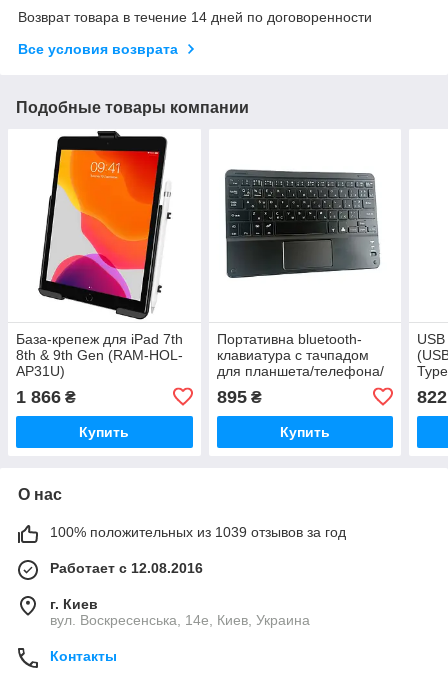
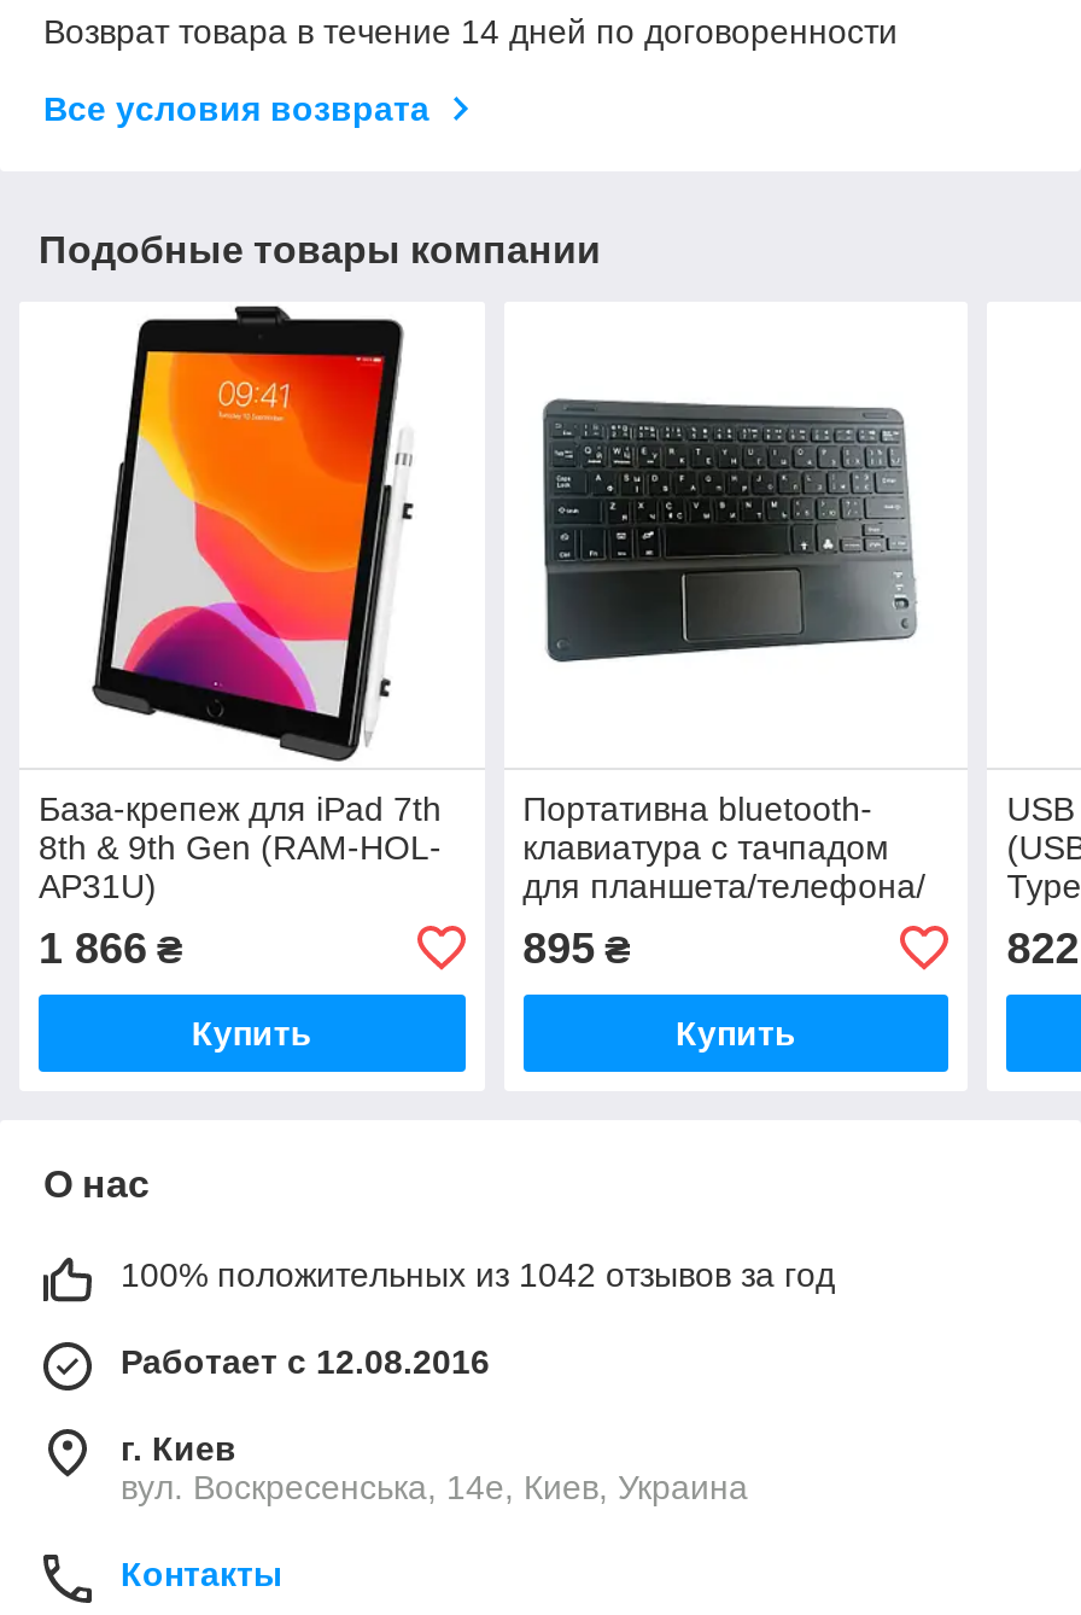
- 100% положительных из 1039 отзывов за год
+ 100% положительных из 1042 отзывов за год
